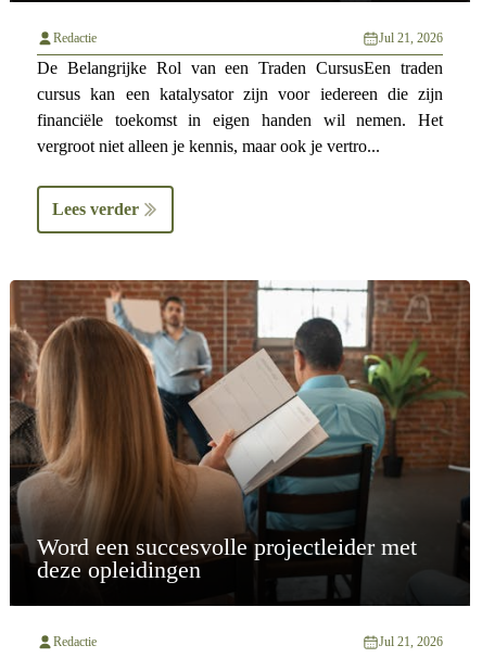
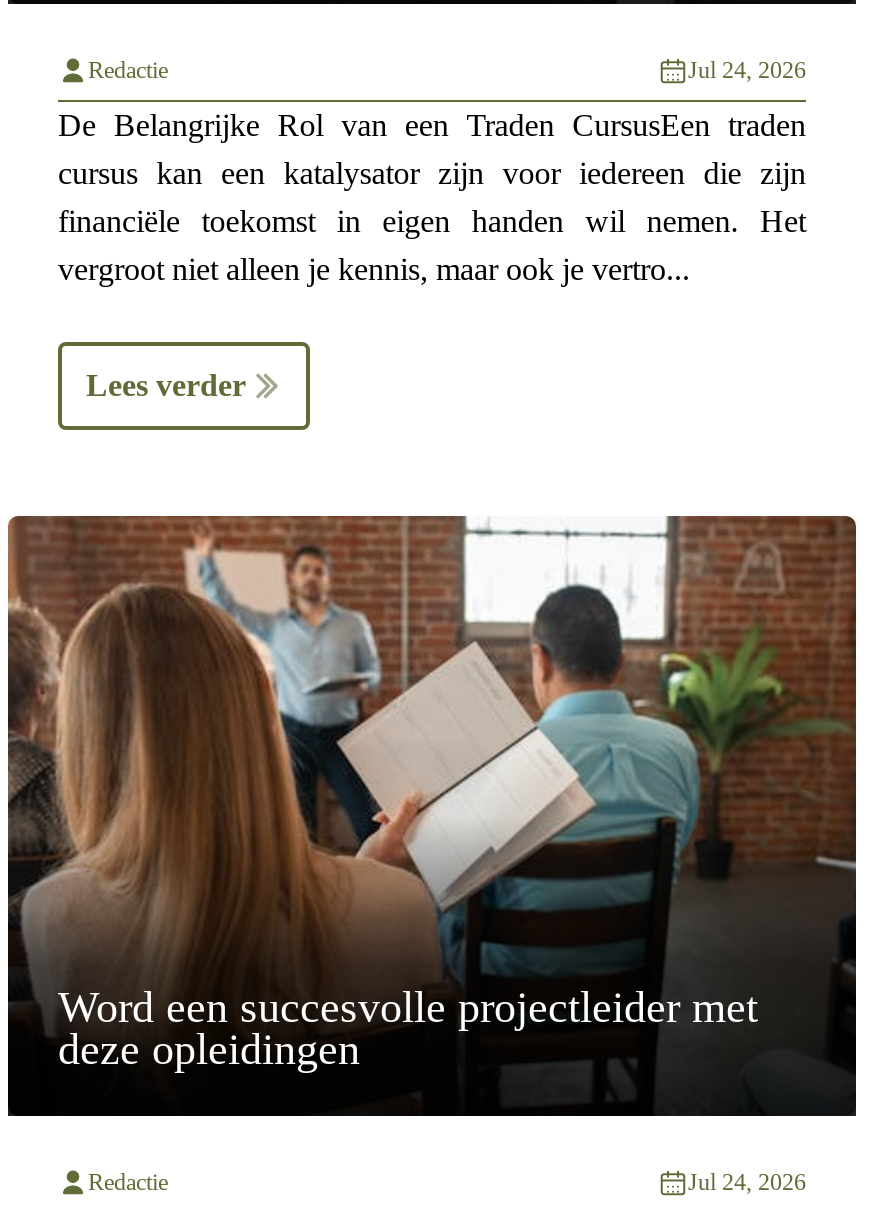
- Jul 21, 2026
+ Jul 24, 2026

- Jul 21, 2026
+ Jul 24, 2026
